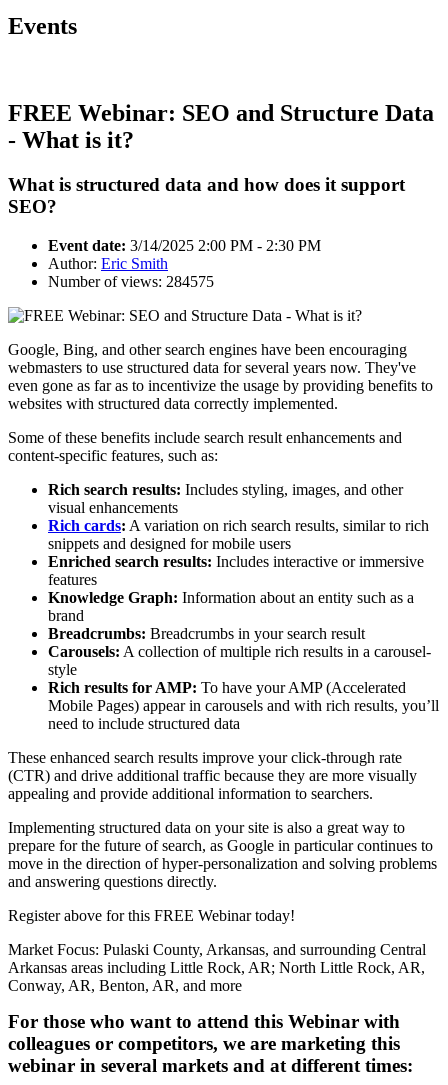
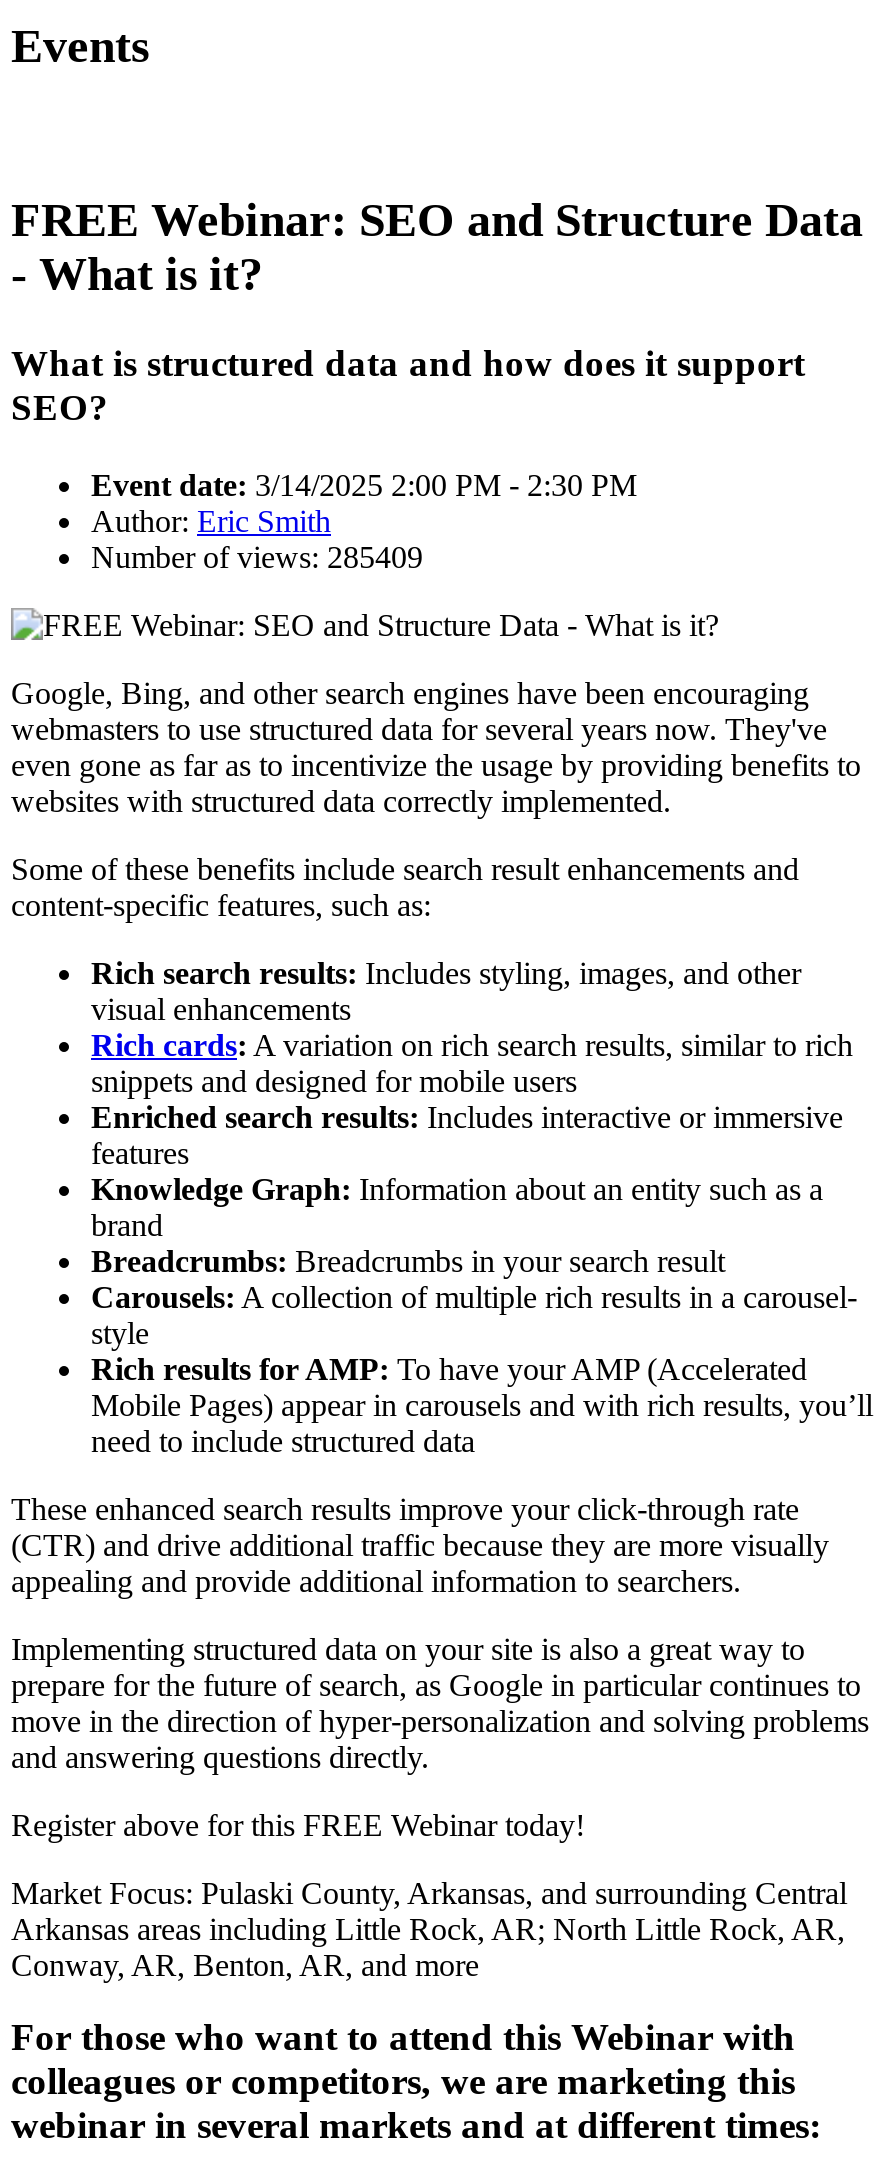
- Number of views: 284575
+ Number of views: 285409
